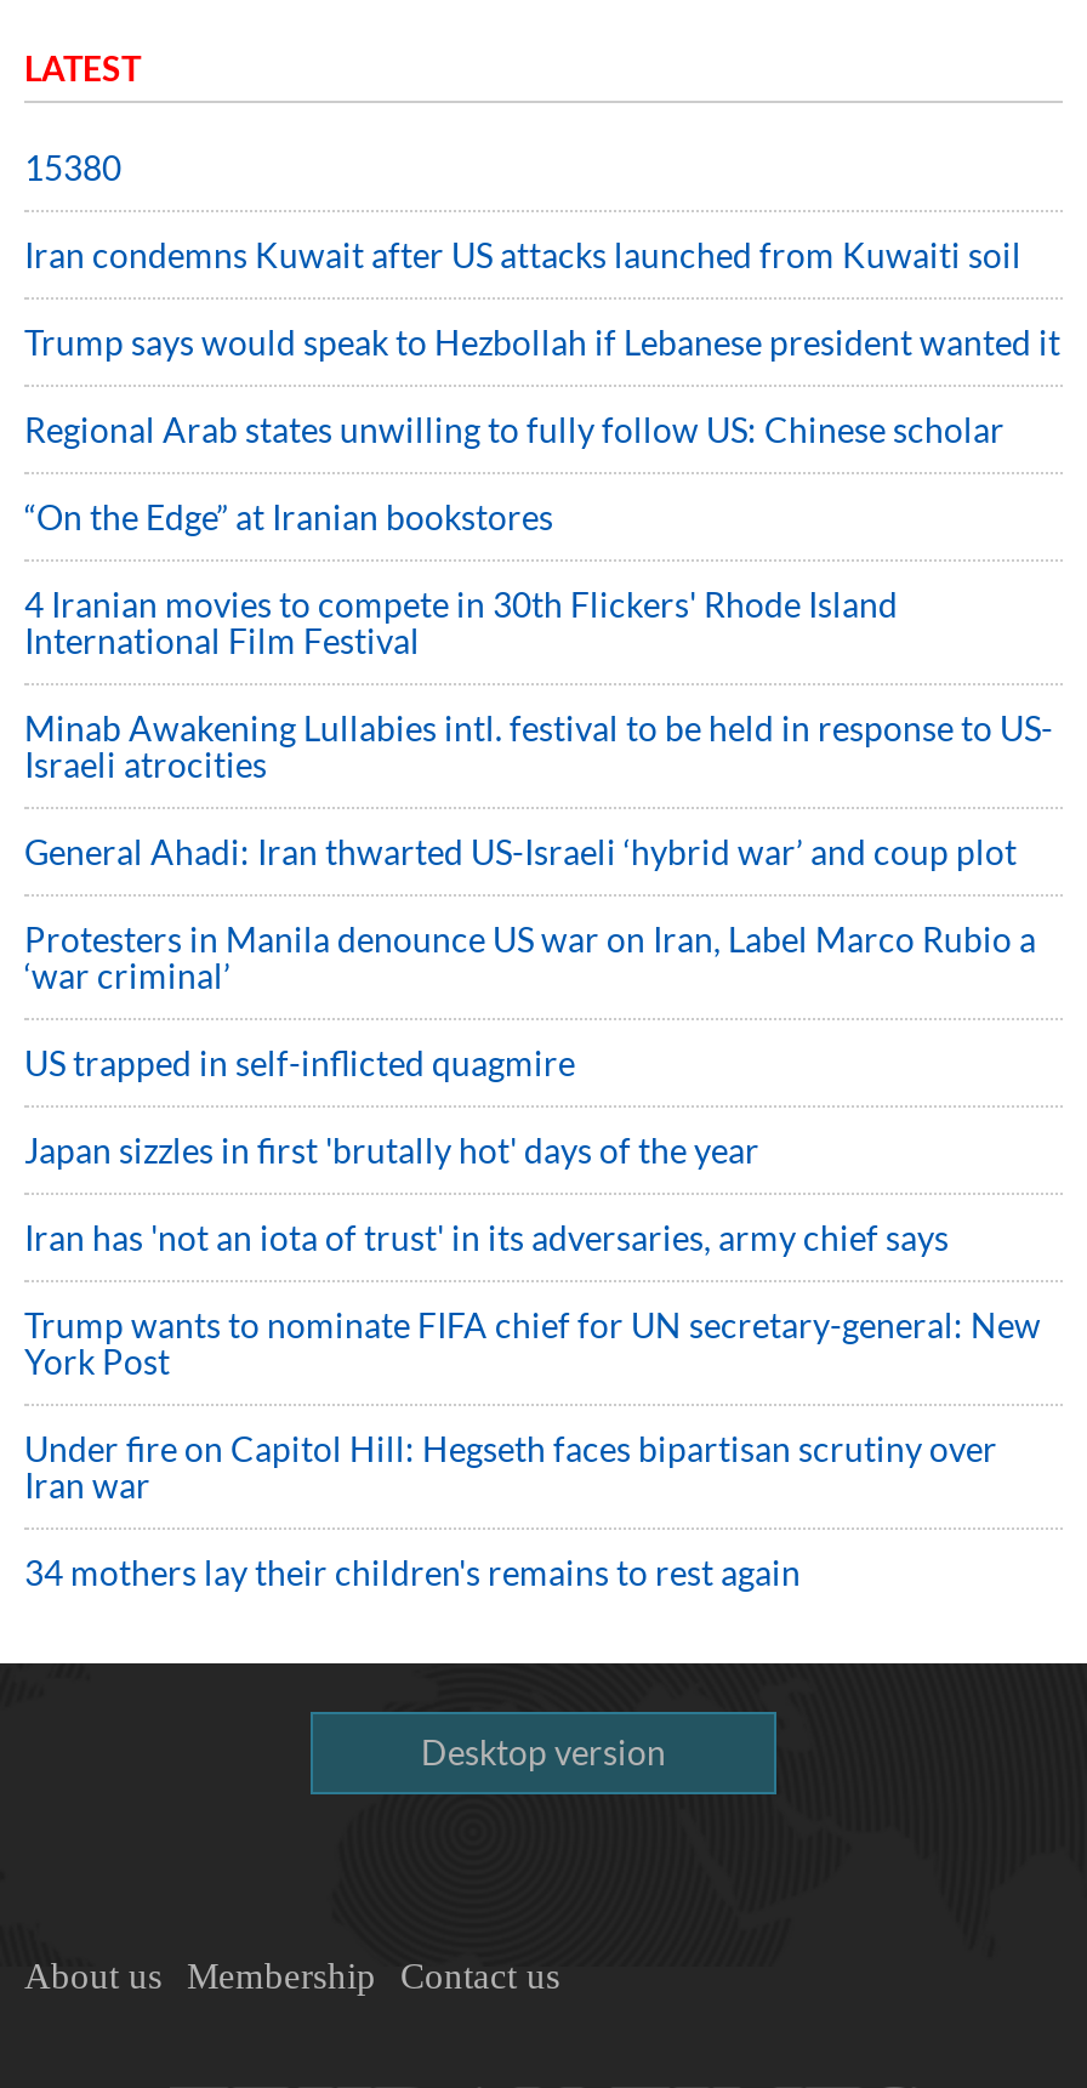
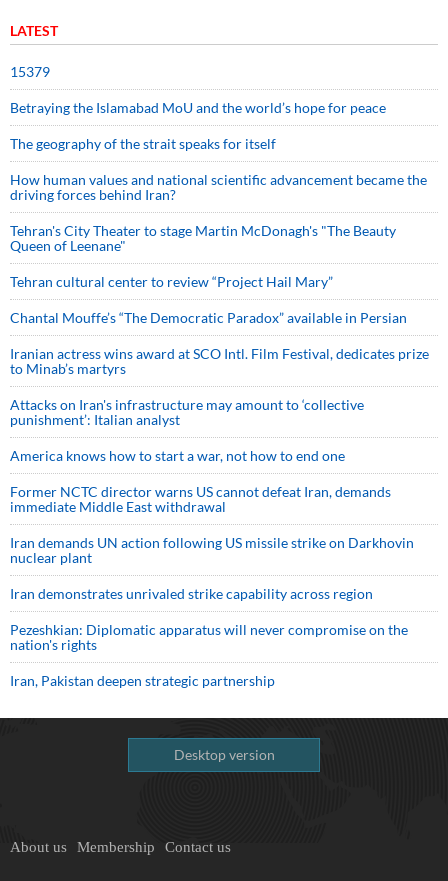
- 15380
+ 15379

- Iran condemns Kuwait after US attacks launched from Kuwaiti soil
+ Betraying the Islamabad MoU and the world’s hope for peace

- Trump says would speak to Hezbollah if Lebanese president wanted it
+ The geography of the strait speaks for itself

- Regional Arab states unwilling to fully follow US: Chinese scholar
+ How human values and national scientific advancement became the
+ driving forces behind Iran?

- “On the Edge” at Iranian bookstores
+ Tehran's City Theater to stage Martin McDonagh's "The Beauty
+ Queen of Leenane"

- 4 Iranian movies to compete in 30th Flickers' Rhode Island
- International Film Festival
+ Tehran cultural center to review “Project Hail Mary”

- Minab Awakening Lullabies intl. festival to be held in response to US-
- Israeli atrocities
+ Chantal Mouffe’s “The Democratic Paradox” available in Persian

- General Ahadi: Iran thwarted US-Israeli ‘hybrid war’ and coup plot
+ Iranian actress wins award at SCO Intl. Film Festival, dedicates prize
+ to Minab’s martyrs

- Protesters in Manila denounce US war on Iran, Label Marco Rubio a
- ‘war criminal’
+ Attacks on Iran's infrastructure may amount to ‘collective
+ punishment’: Italian analyst

- US trapped in self-inflicted quagmire
+ America knows how to start a war, not how to end one

- Japan sizzles in first 'brutally hot' days of the year
+ Former NCTC director warns US cannot defeat Iran, demands
+ immediate Middle East withdrawal

- Iran has 'not an iota of trust' in its adversaries, army chief says
+ Iran demands UN action following US missile strike on Darkhovin
+ nuclear plant

- Trump wants to nominate FIFA chief for UN secretary-general: New
- York Post
+ Iran demonstrates unrivaled strike capability across region

- Under fire on Capitol Hill: Hegseth faces bipartisan scrutiny over
- Iran war
+ Pezeshkian: Diplomatic apparatus will never compromise on the
+ nation's rights

- 34 mothers lay their children's remains to rest again
+ Iran, Pakistan deepen strategic partnership
